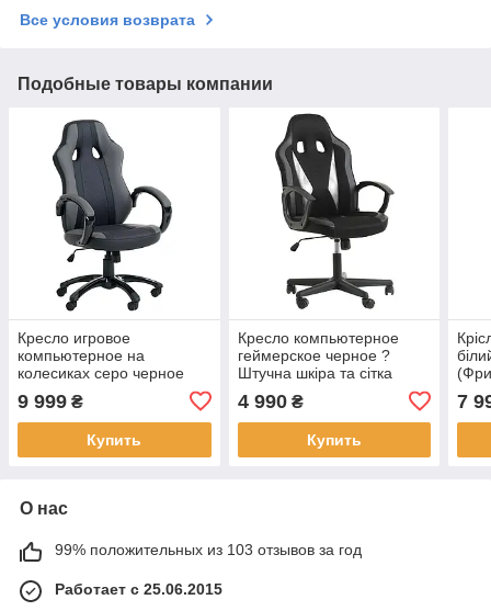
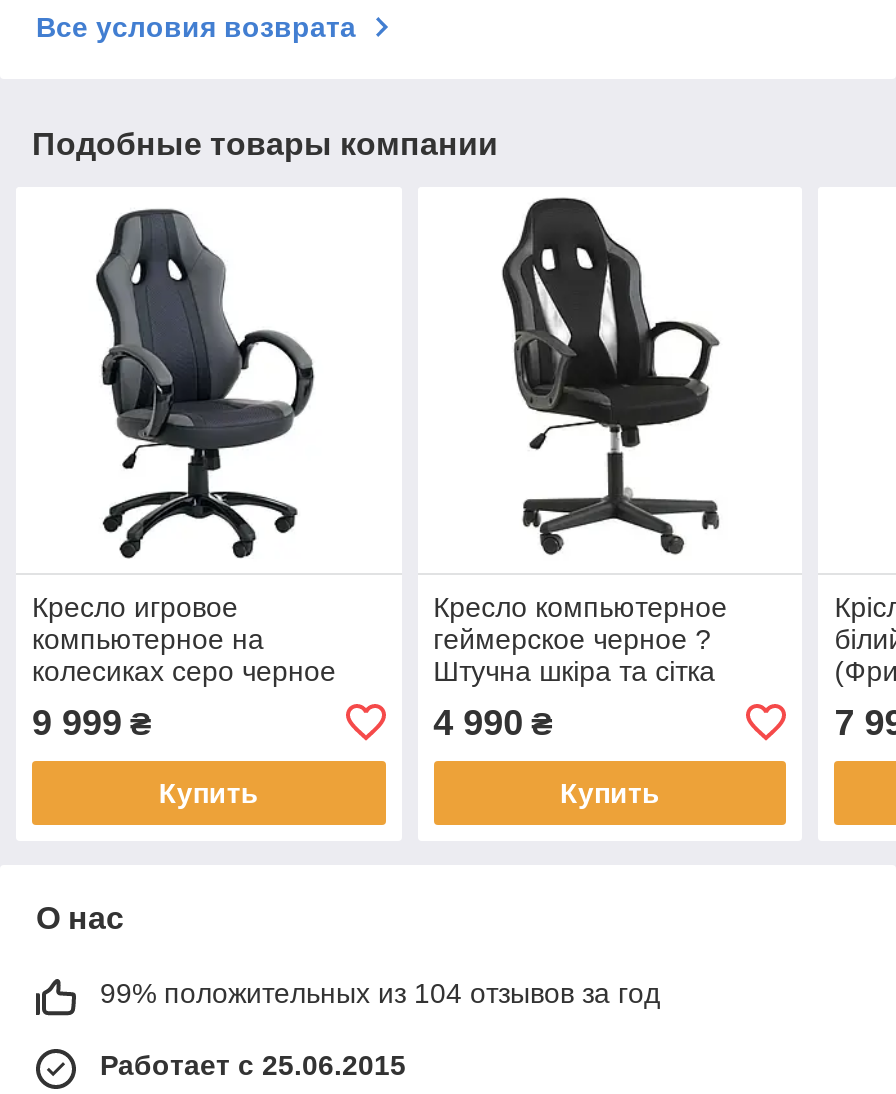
- 99% положительных из 103 отзывов за год
+ 99% положительных из 104 отзывов за год
